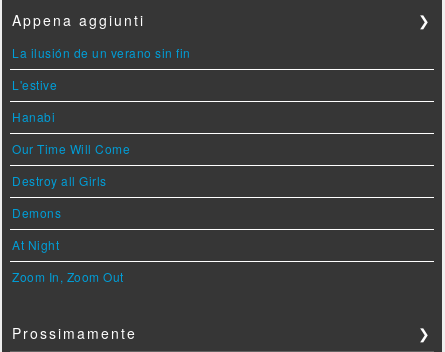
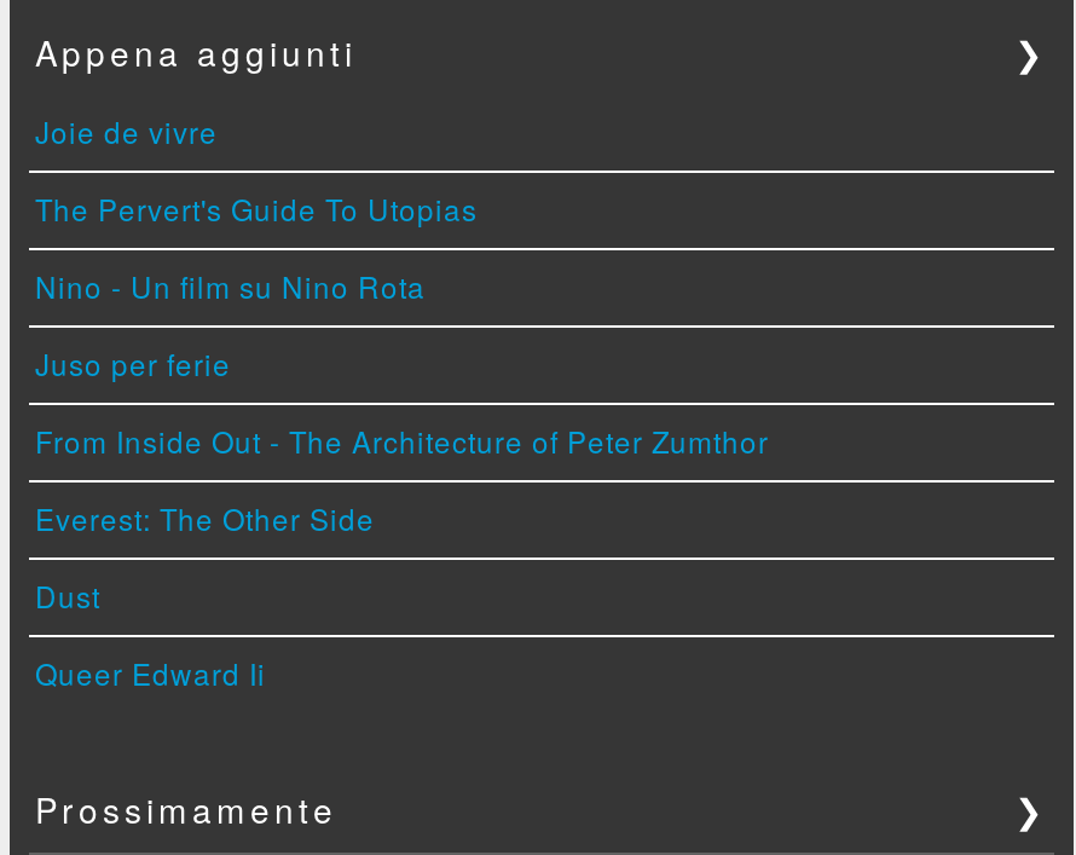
- La ilusión de un verano sin fin
+ Joie de vivre

- L'estive
+ The Pervert's Guide To Utopias

- Hanabi
+ Nino - Un film su Nino Rota

- Our Time Will Come
+ Juso per ferie

- Destroy all Girls
+ From Inside Out - The Architecture of Peter Zumthor

- Demons
+ Everest: The Other Side

- At Night
+ Dust

- Zoom In, Zoom Out
+ Queer Edward Ii
